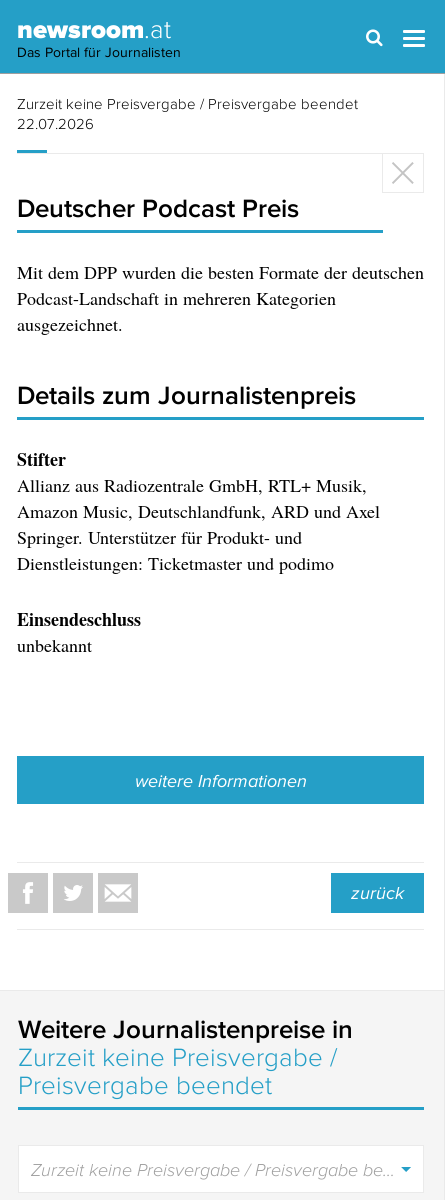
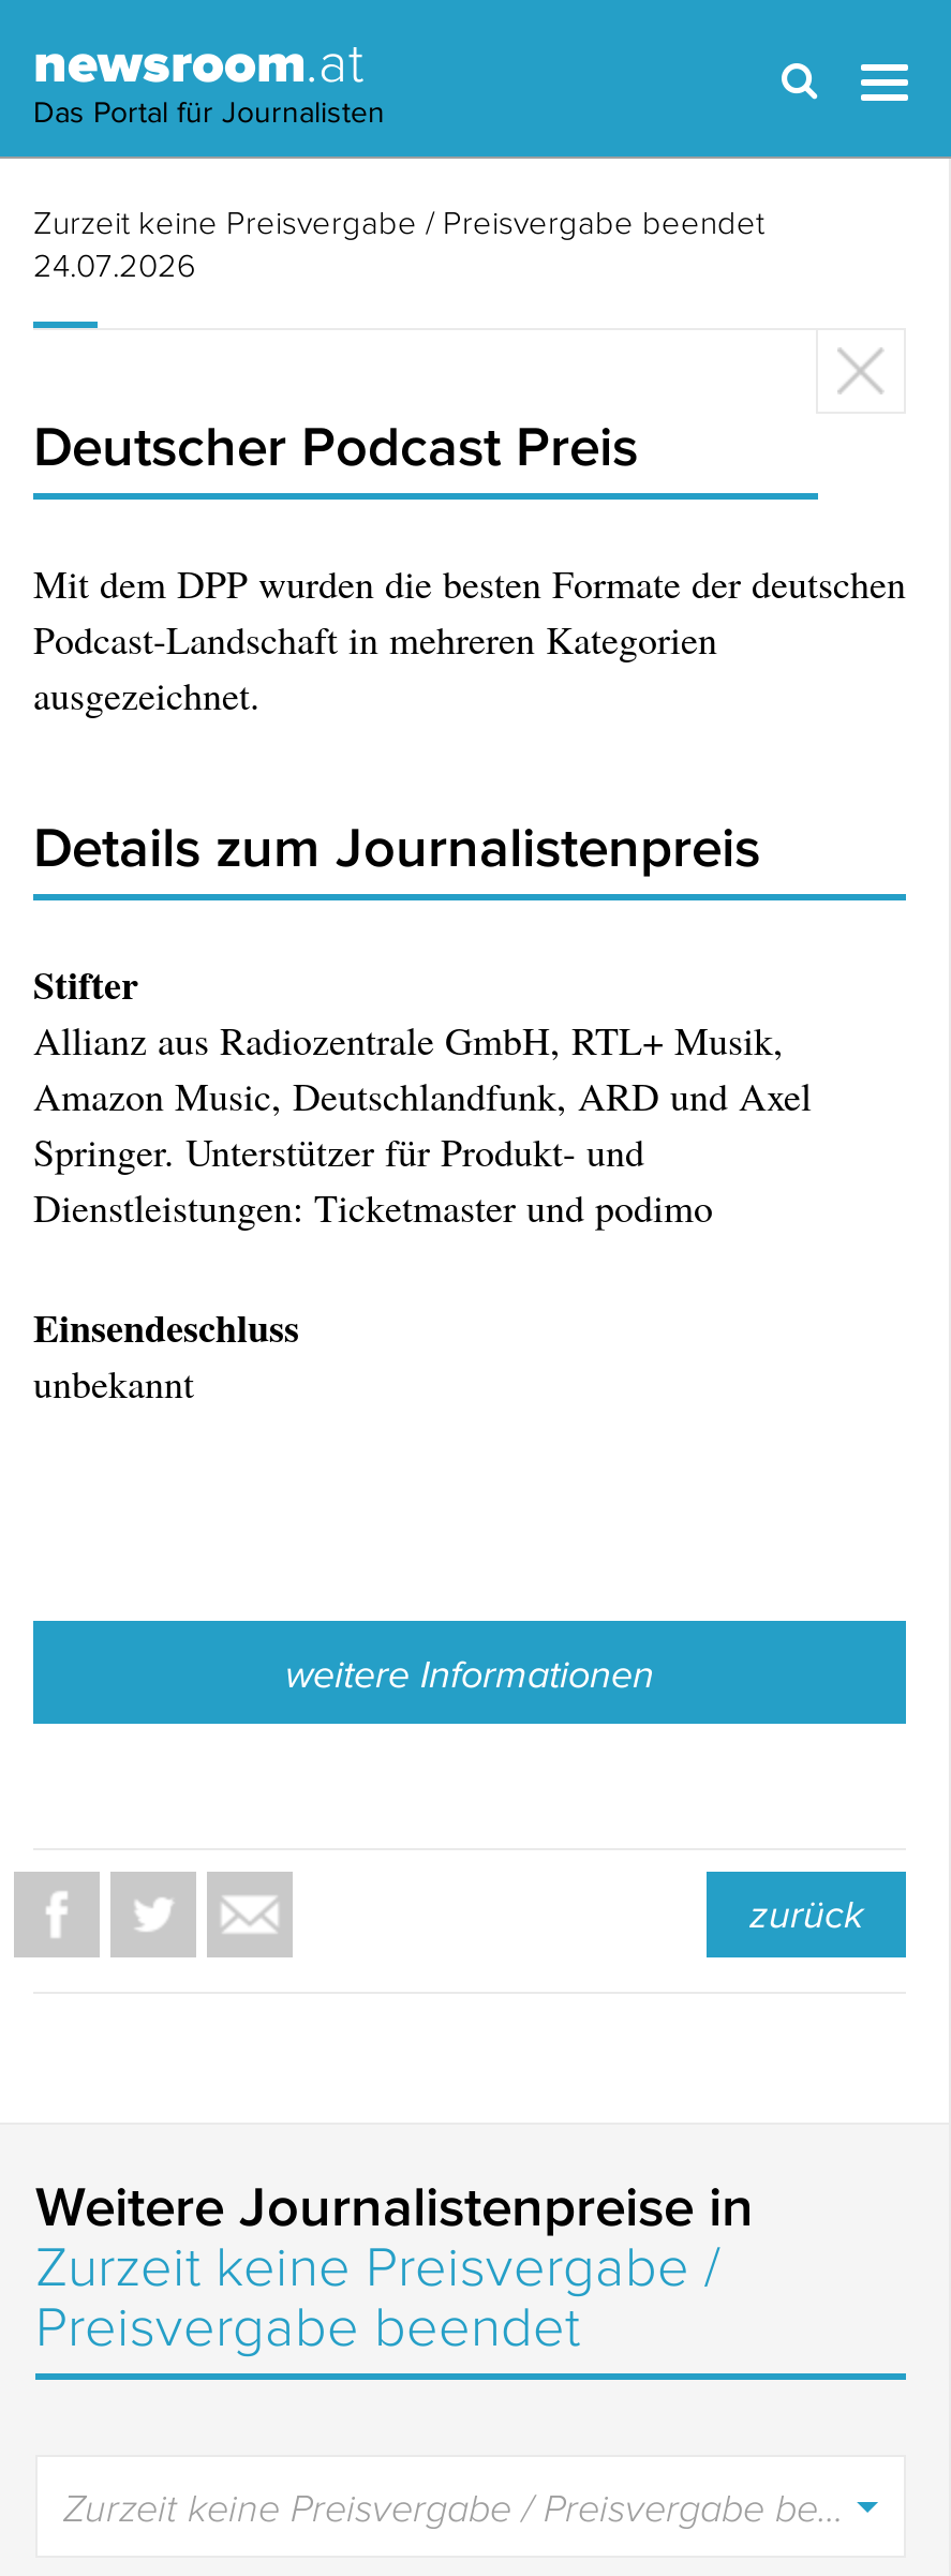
- 22.07.2026
+ 24.07.2026
